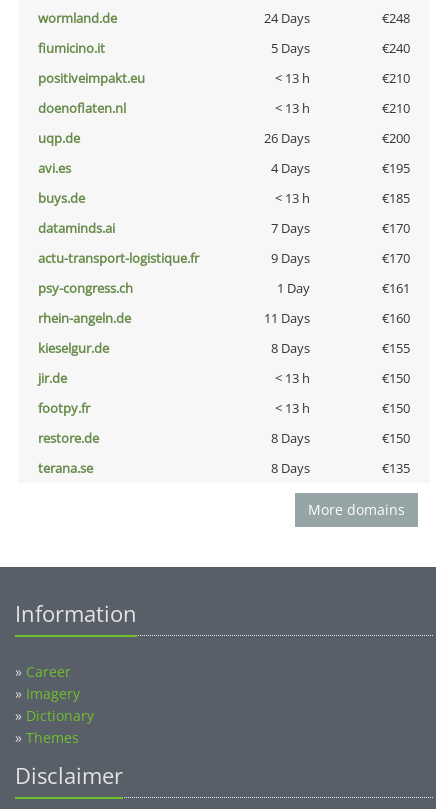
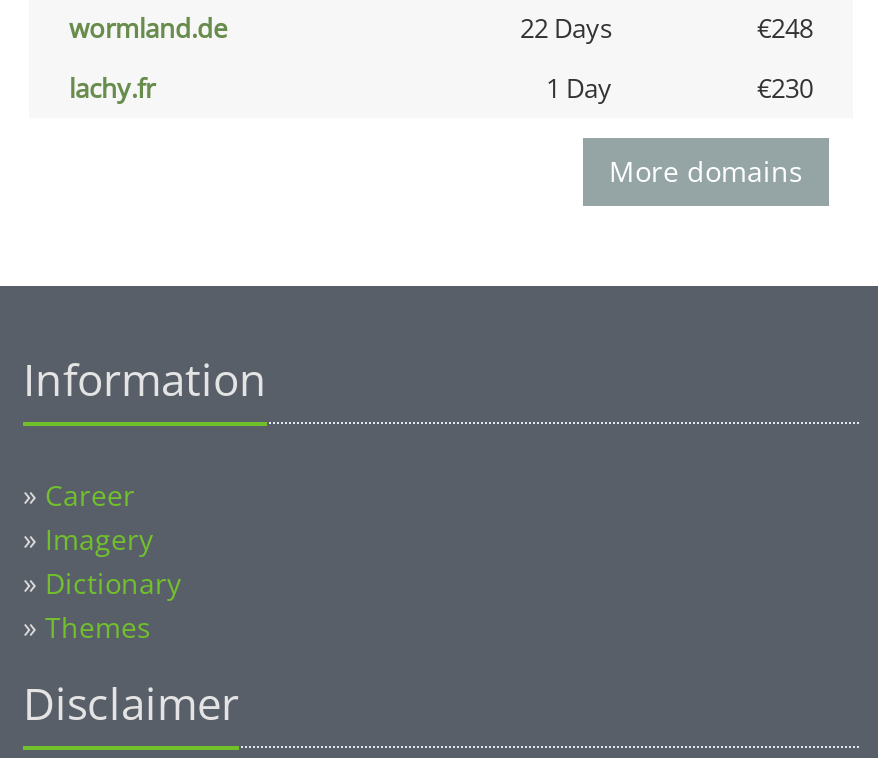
- 24 Days
+ 22 Days

- fiumicino.it
- 5 Days
- €240
- positiveimpakt.eu
- < 13 h
- €210
- doenoflaten.nl
- < 13 h
- €210
- uqp.de
- 26 Days
- €200
- avi.es
- 4 Days
- €195
- buys.de
- < 13 h
- €185
- dataminds.ai
- 7 Days
- €170
- actu-transport-logistique.fr
- 9 Days
- €170
- psy-congress.ch
+ lachy.fr

- €161
- rhein-angeln.de
- 11 Days
- €160
- kieselgur.de
- 8 Days
- €155
- jir.de
- < 13 h
- €150
- footpy.fr
- < 13 h
- €150
- restore.de
- 8 Days
- €150
- terana.se
- 8 Days
- €135
+ €230
